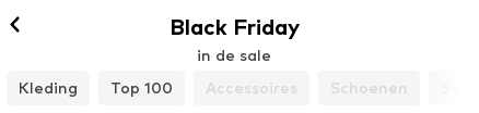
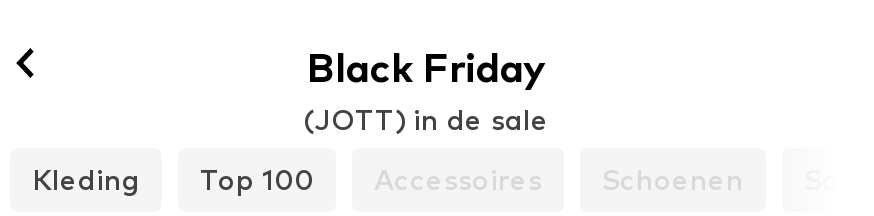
- in de sale
+ (JOTT) in de sale
